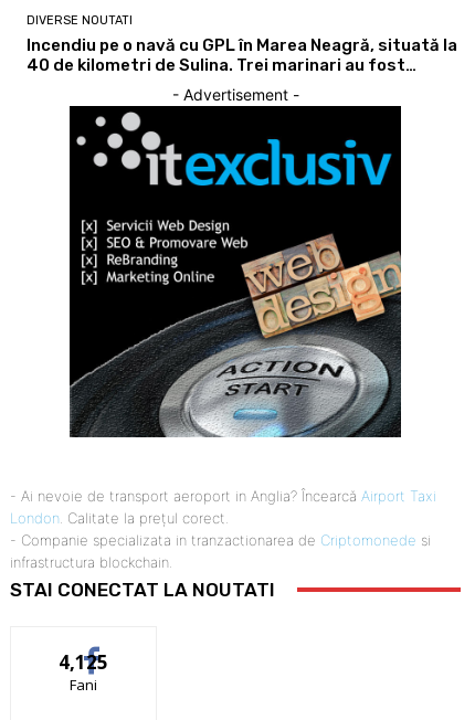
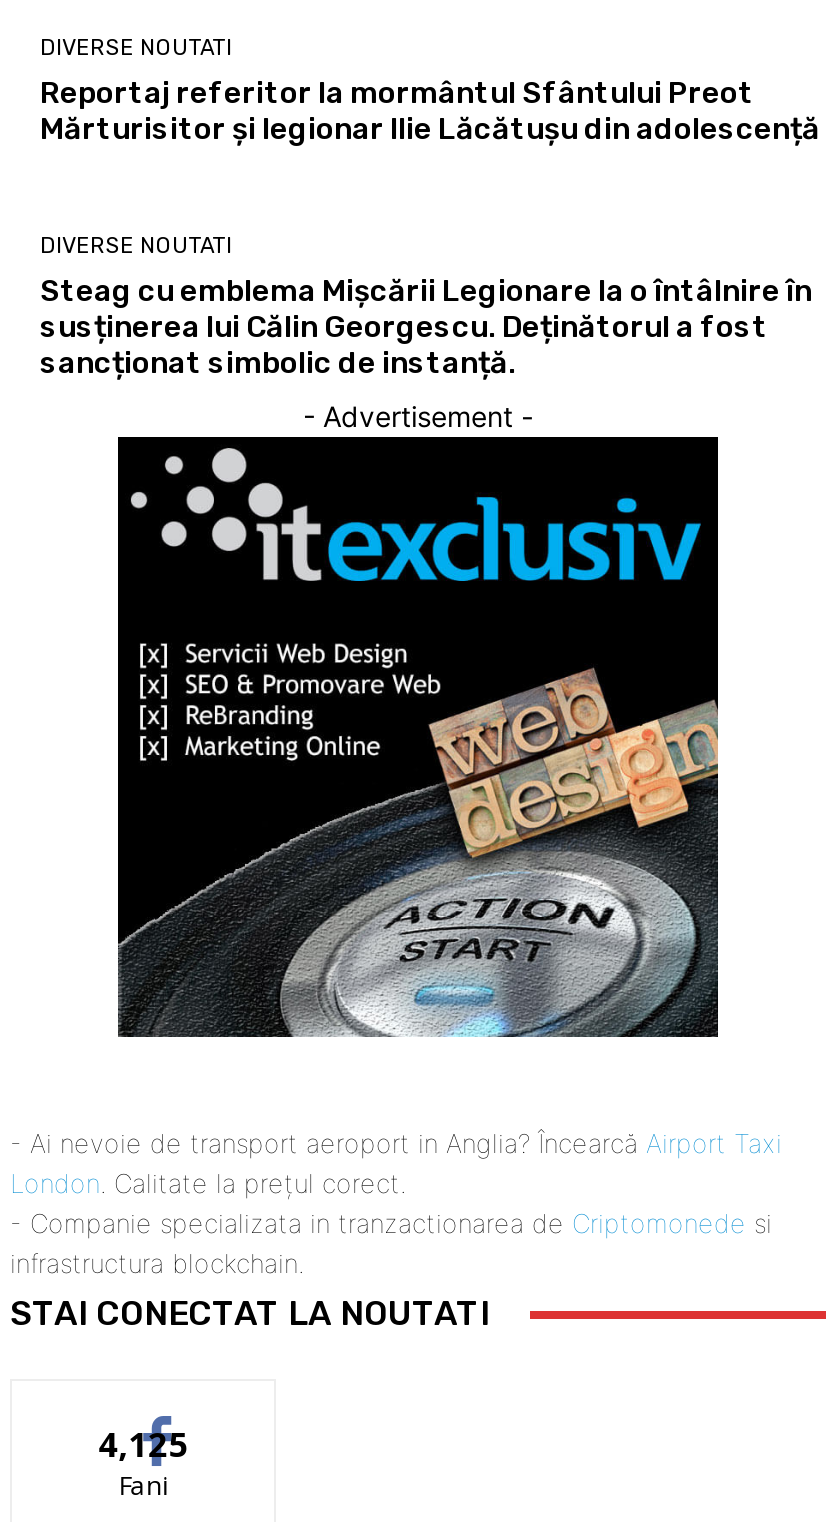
- Incendiu pe o navă cu GPL în Marea Neagră, situată la
- 40 de kilometri de Sulina. Trei marinari au fost…
+ Reportaj referitor la mormântul Sfântului Preot
+ Mărturisitor și legionar Ilie Lăcătușu din adolescență
+ DIVERSE NOUTATI
+ Steag cu emblema Mișcării Legionare la o întâlnire în
+ susținerea lui Călin Georgescu. Deținătorul a fost
+ sancționat simbolic de instanță.
